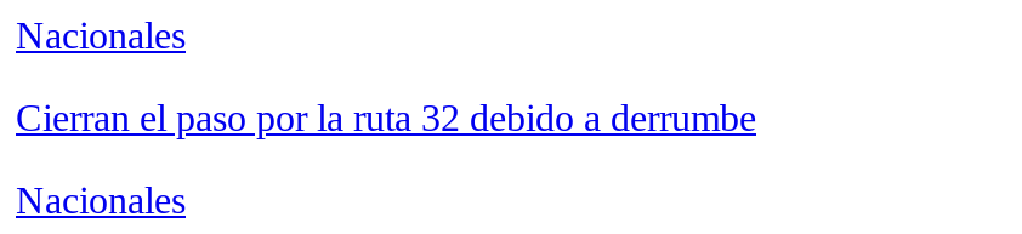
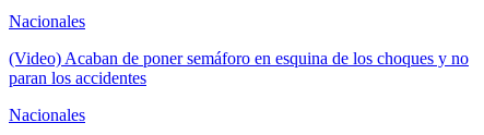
- Cierran el paso por la ruta 32 debido a derrumbe
+ (Video) Acaban de poner semáforo en esquina de los choques y no
+ paran los accidentes
